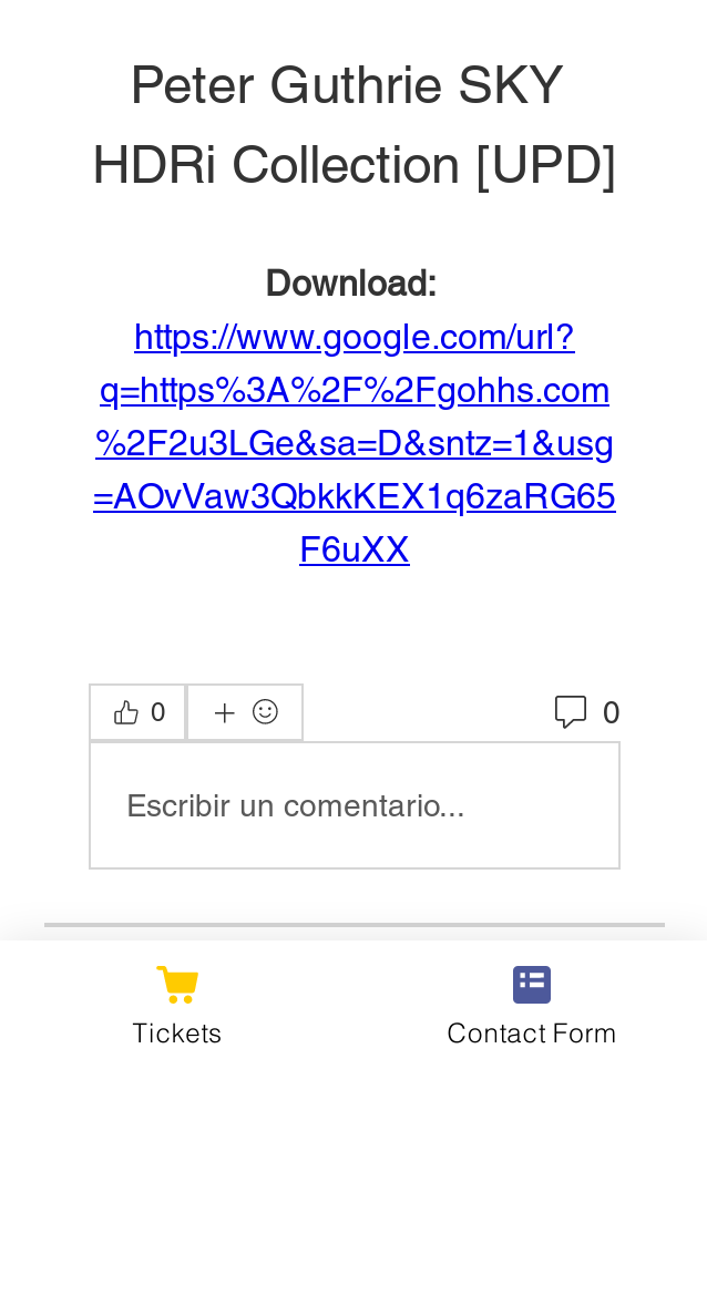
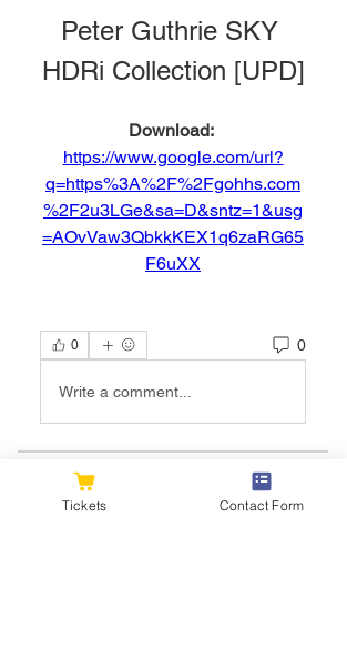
- Escribir un comentario...
+ Write a comment...
